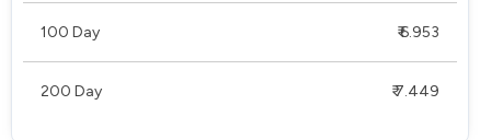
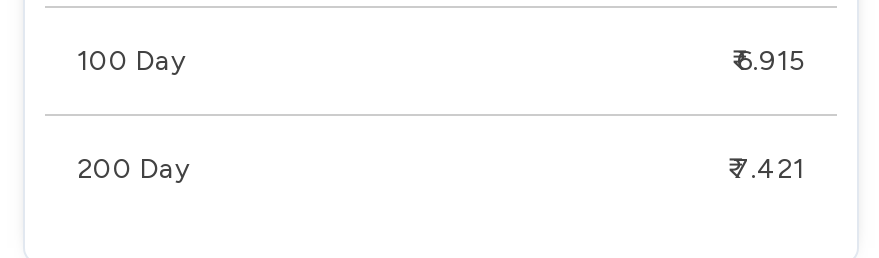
- ₹ 6.953
+ ₹ 6.915

- ₹ 7.449
+ ₹ 7.421
